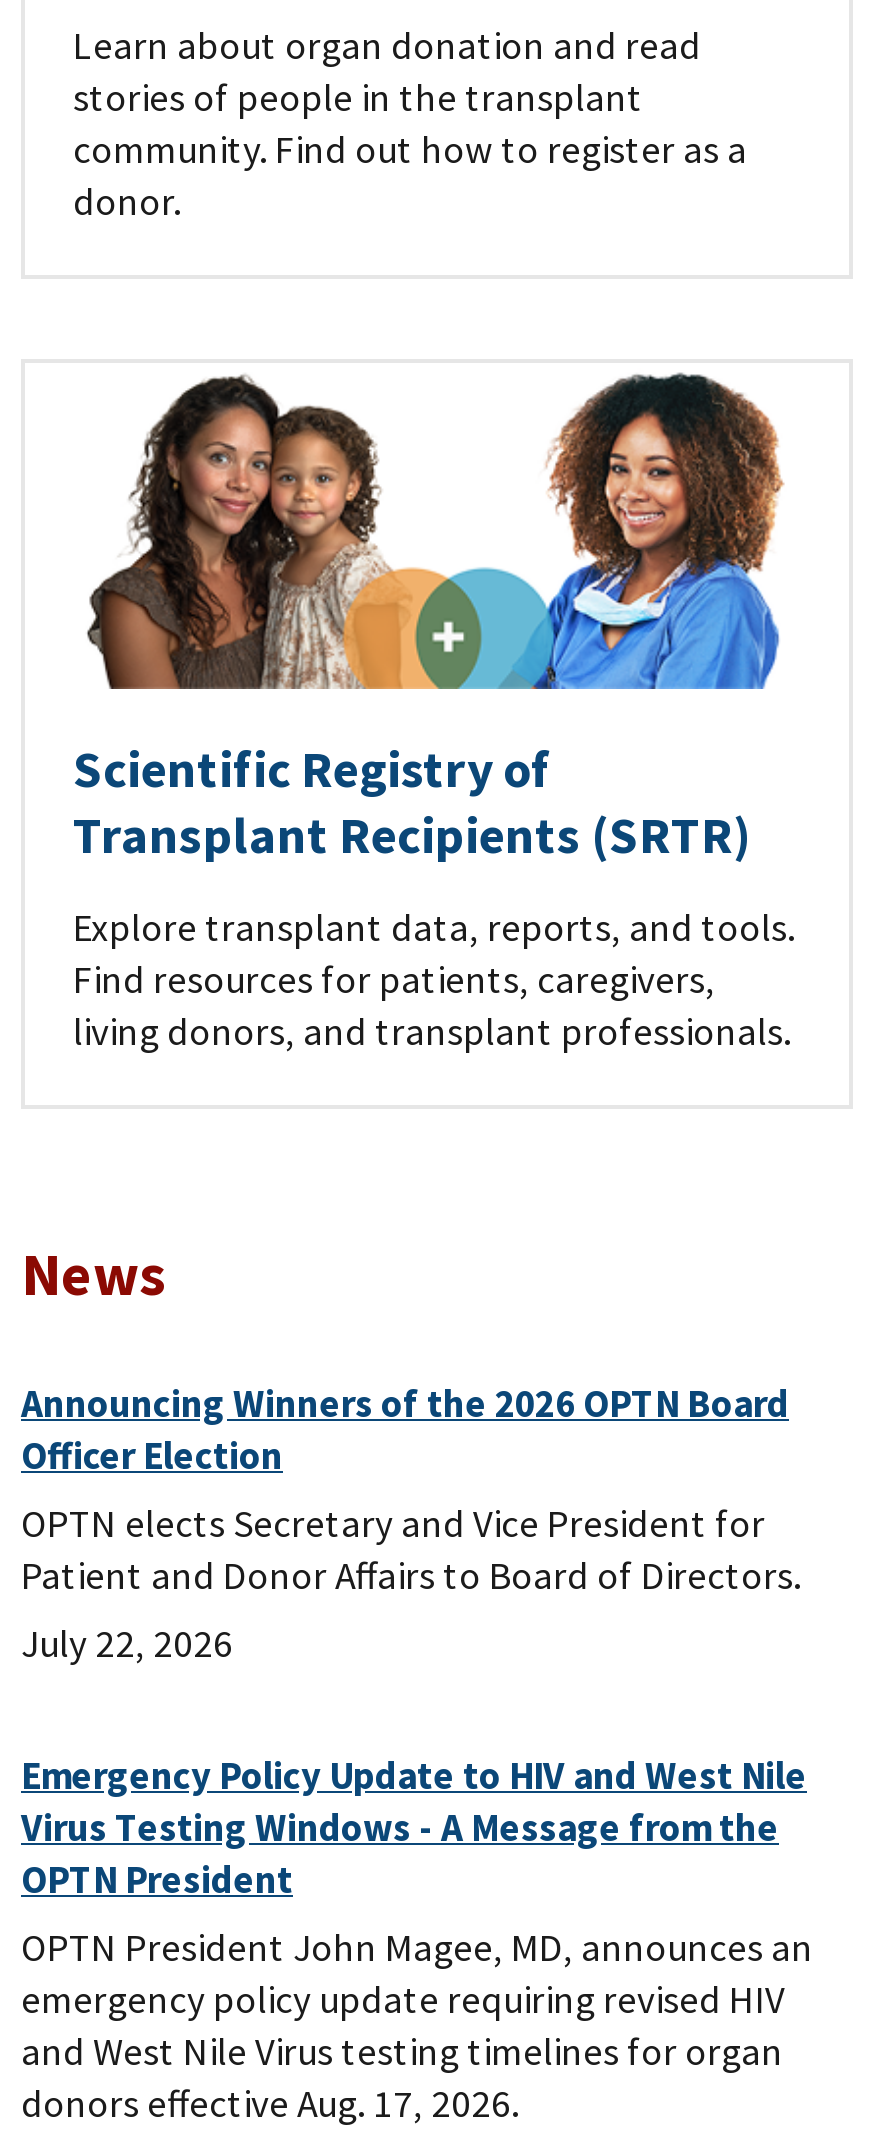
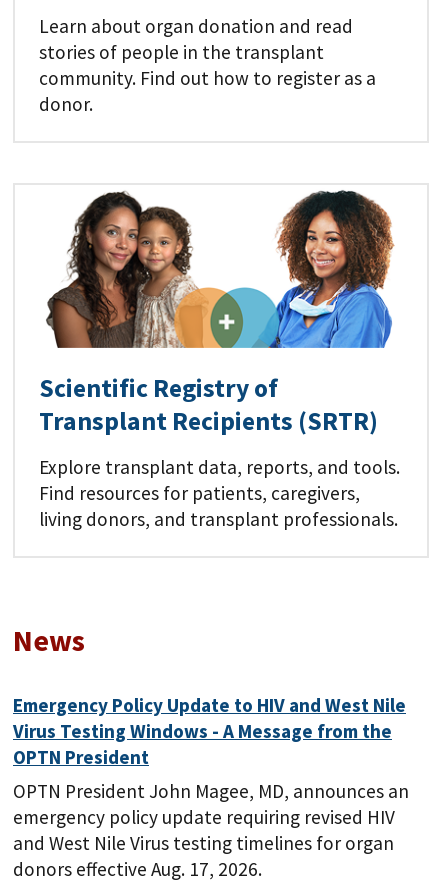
- Announcing Winners of the 2026 OPTN Board
- Officer Election
- OPTN elects Secretary and Vice President for
- Patient and Donor Affairs to Board of Directors.
- July 22, 2026
